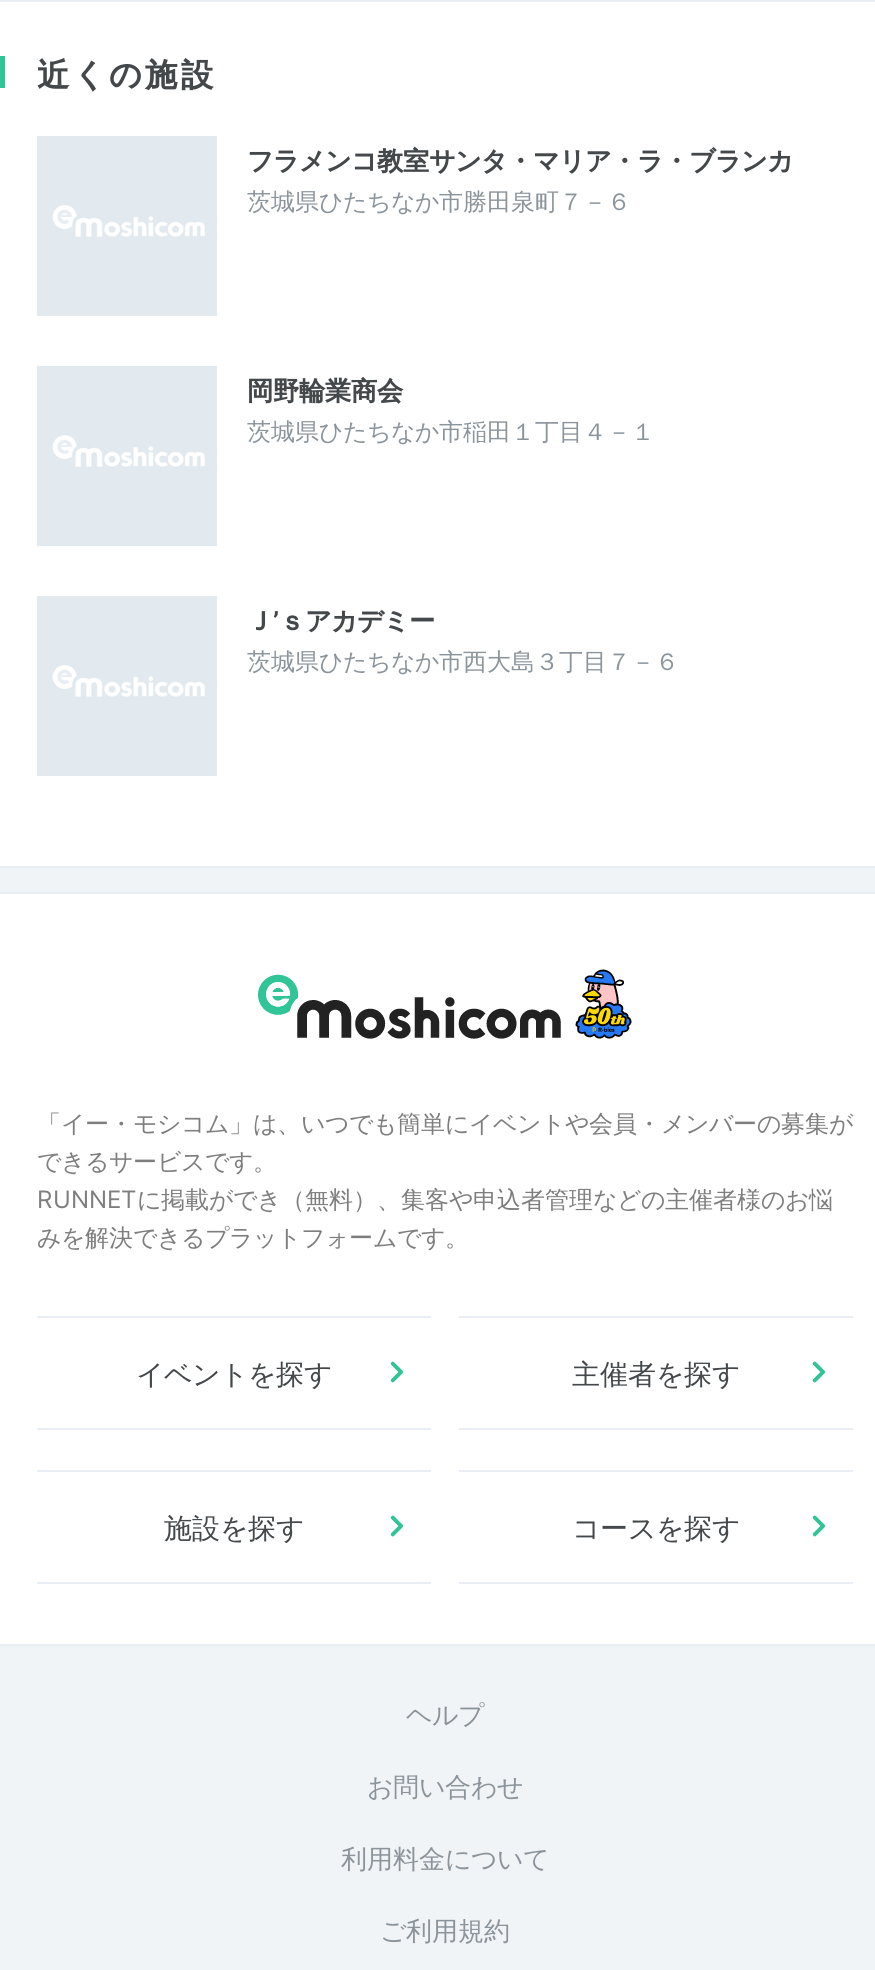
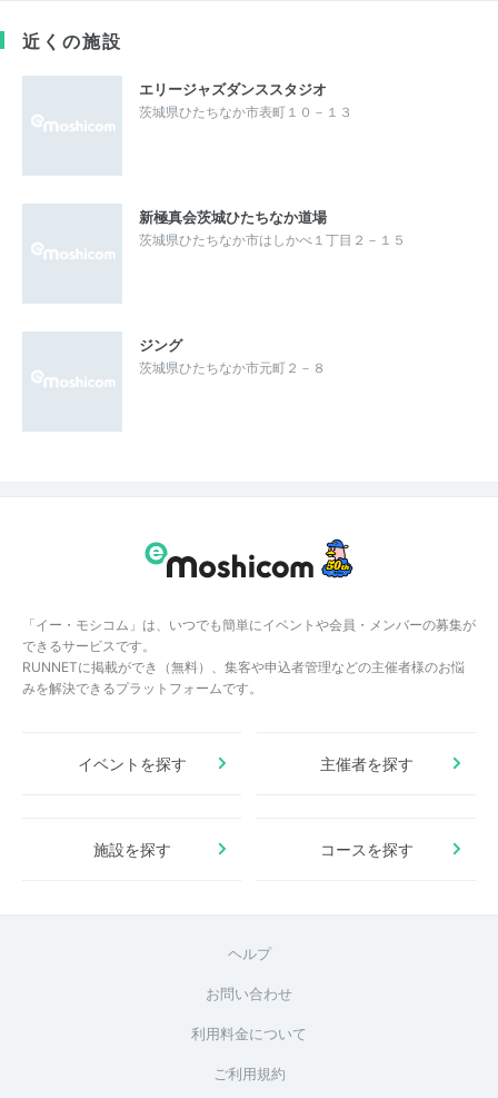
- フラメンコ教室サンタ・マリア・ラ・ブランカ
- 茨城県ひたちなか市勝田泉町７－６
+ エリージャズダンススタジオ
+ 茨城県ひたちなか市表町１０－１３

- 岡野輪業商会
- 茨城県ひたちなか市稲田１丁目４－１
+ 新極真会茨城ひたちなか道場
+ 茨城県ひたちなか市はしかべ１丁目２－１５

- Ｊ’ｓアカデミー
- 茨城県ひたちなか市西大島３丁目７－６
+ ジング
+ 茨城県ひたちなか市元町２－８
